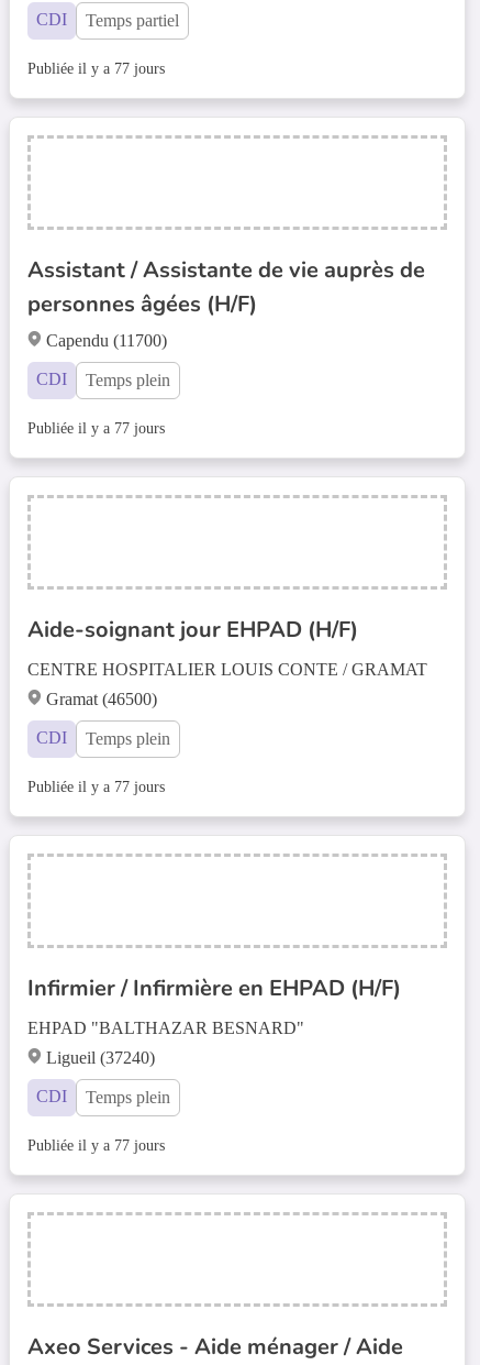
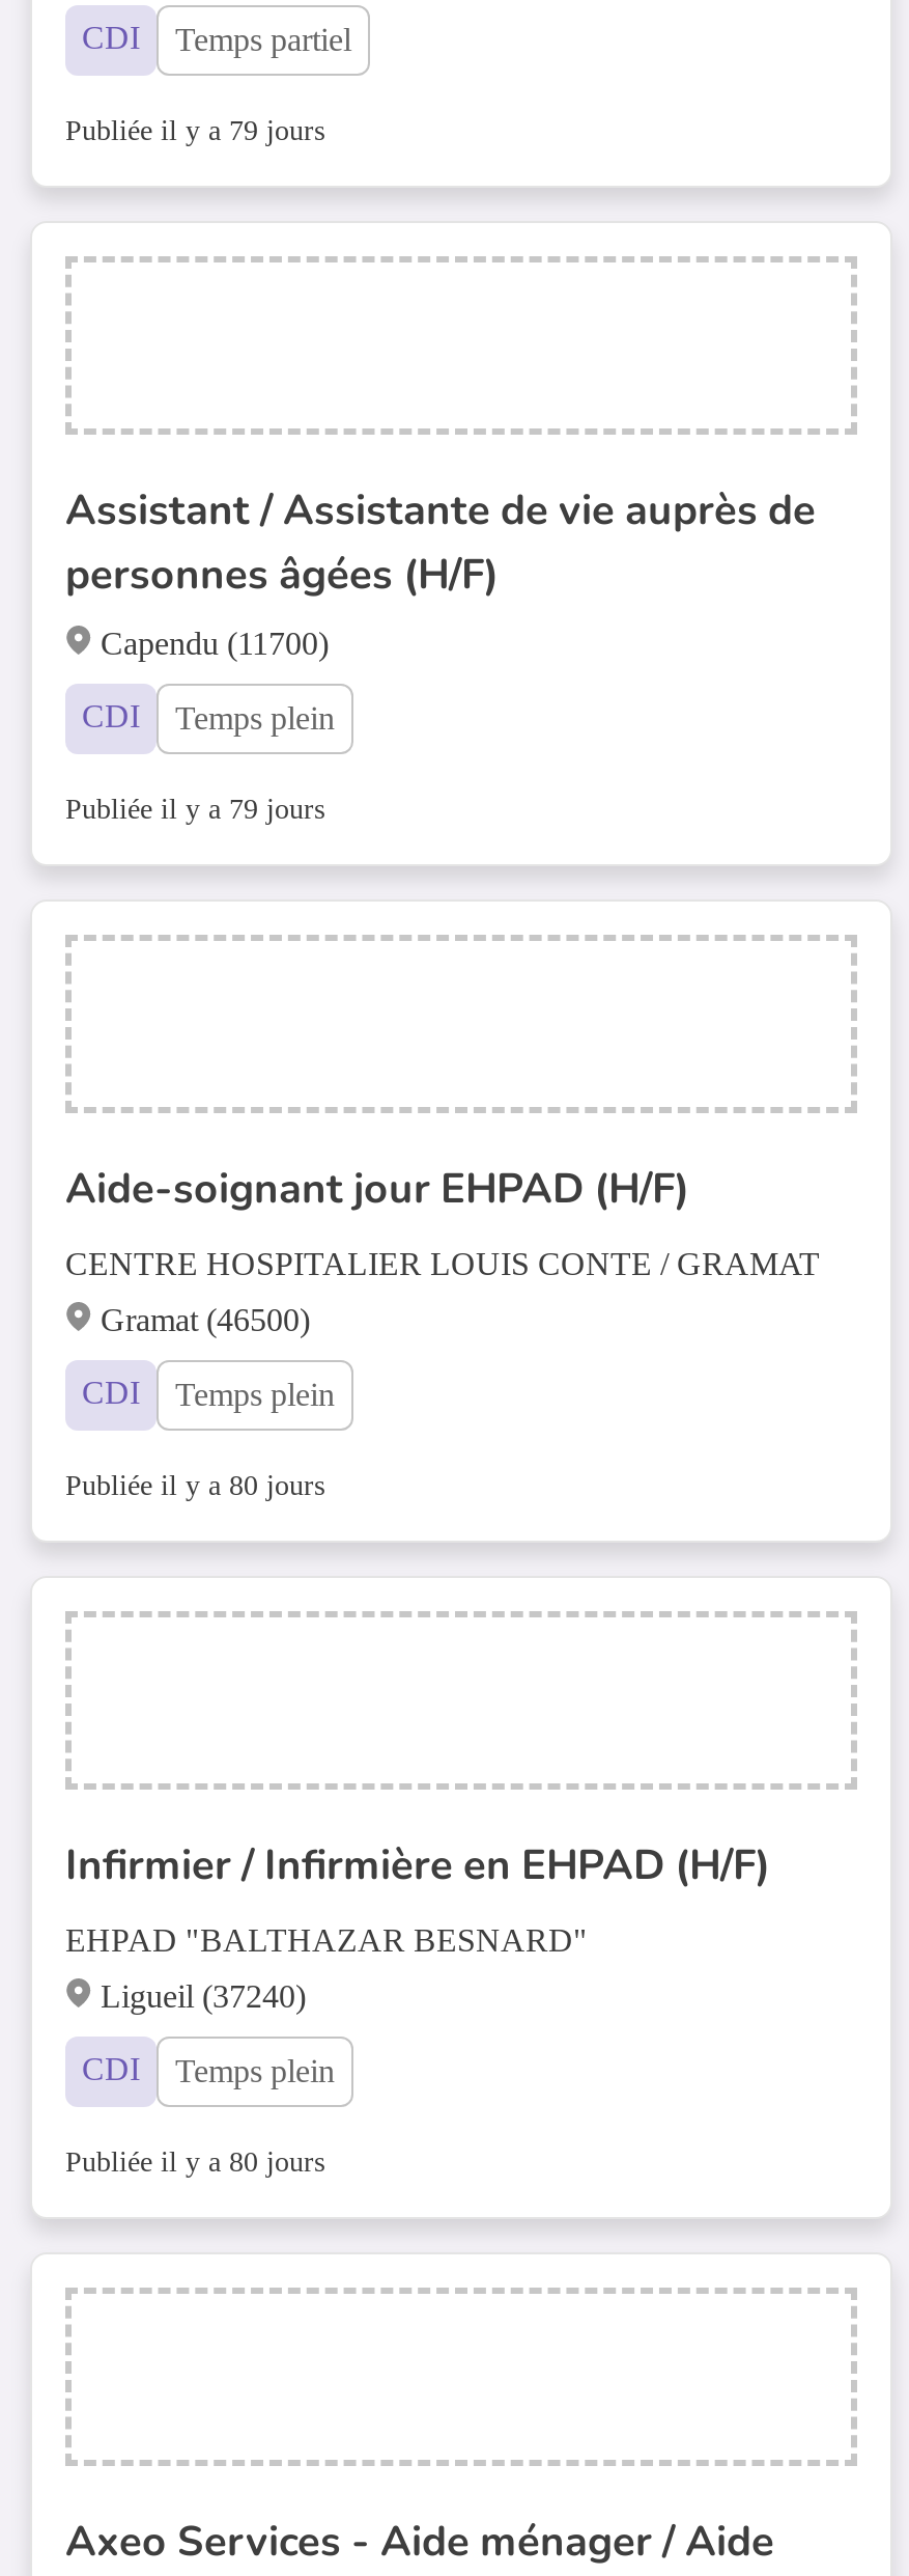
- Publiée il y a 77 jours
+ Publiée il y a 79 jours

- Publiée il y a 77 jours
+ Publiée il y a 79 jours

- Publiée il y a 77 jours
+ Publiée il y a 80 jours

- Publiée il y a 77 jours
+ Publiée il y a 80 jours
